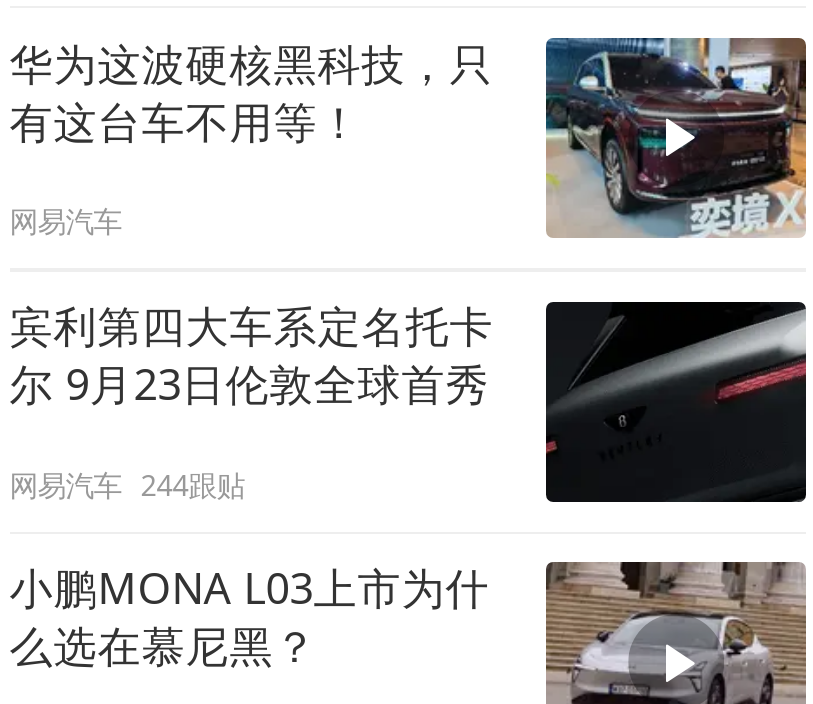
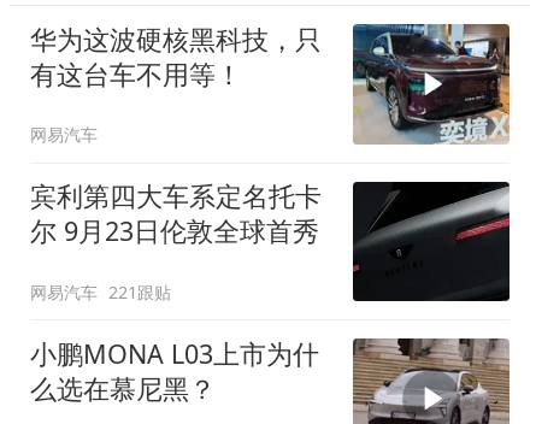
- 网易汽车 244跟贴
+ 网易汽车 221跟贴
